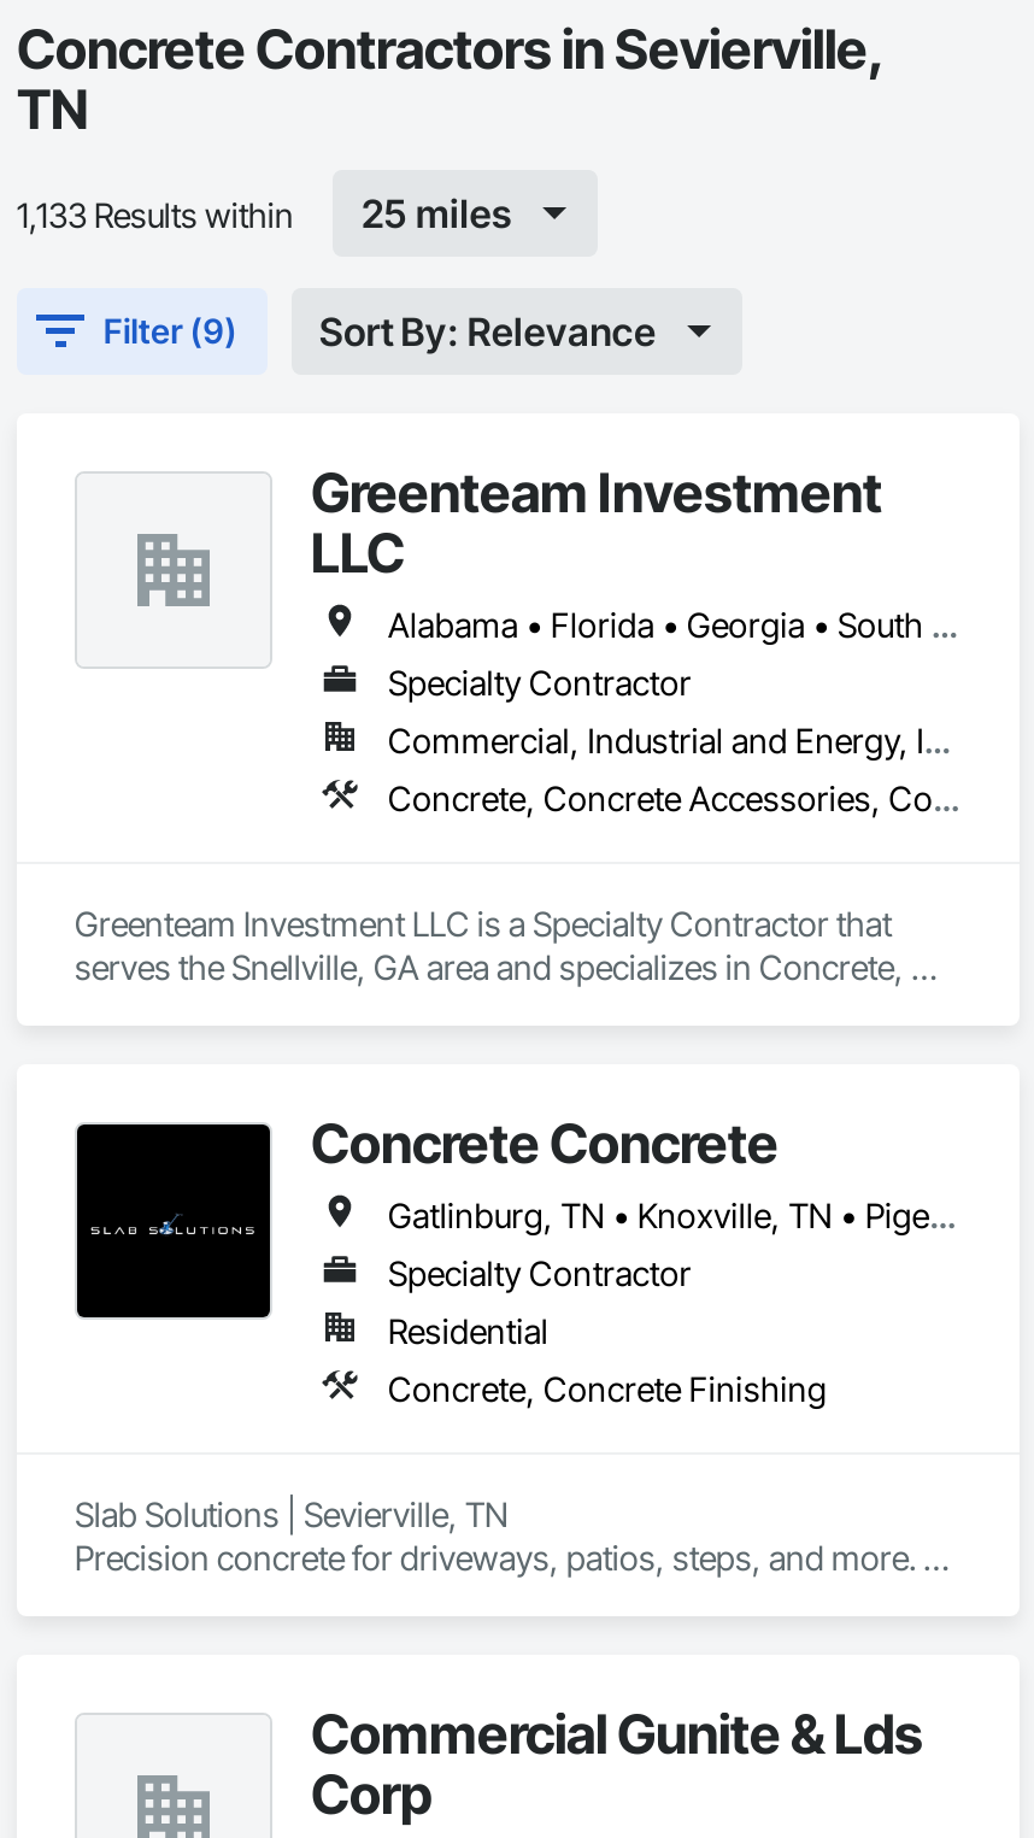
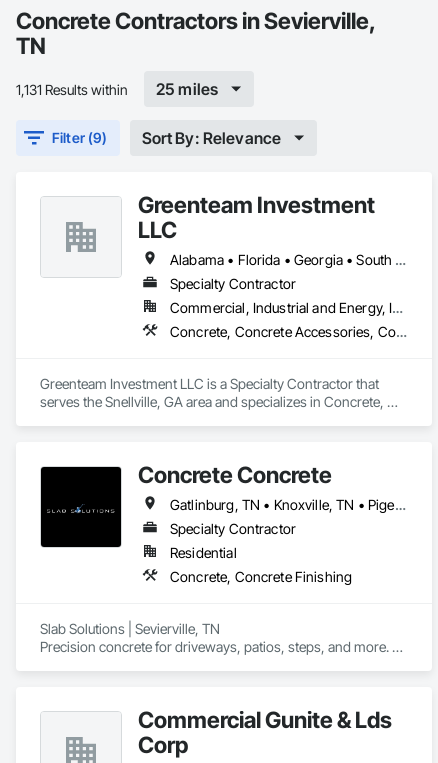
- 1,133 Results within
+ 1,131 Results within
